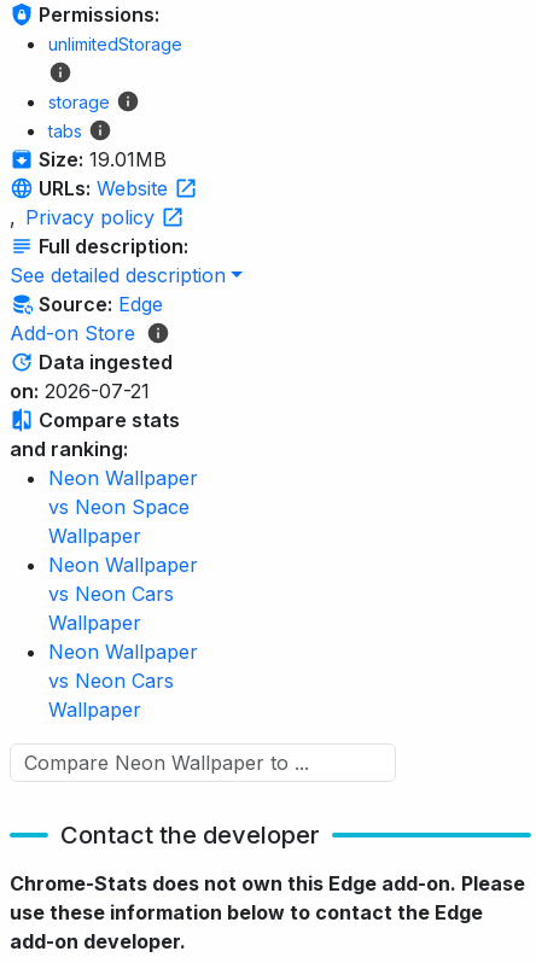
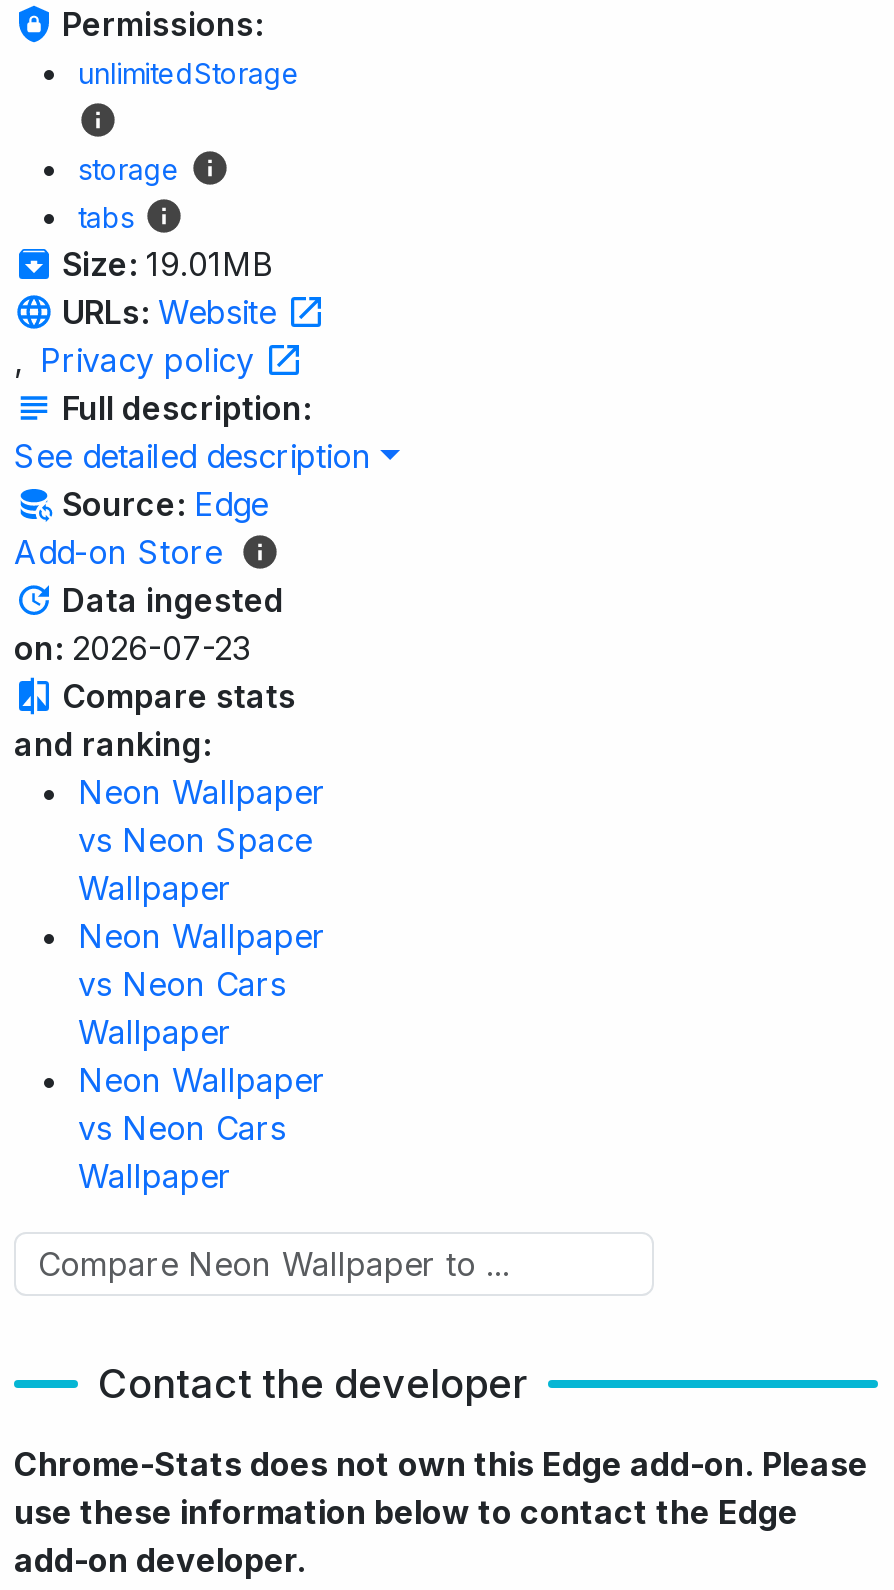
- on: 2026-07-21
+ on: 2026-07-23
